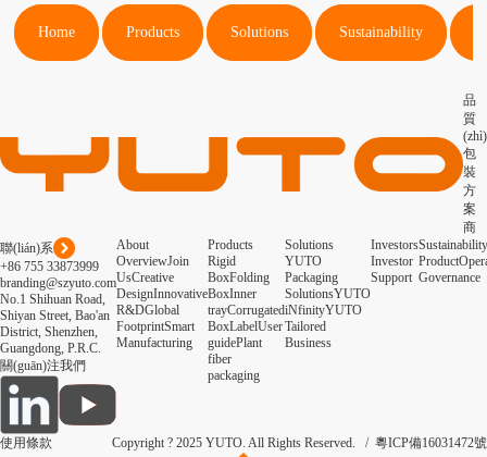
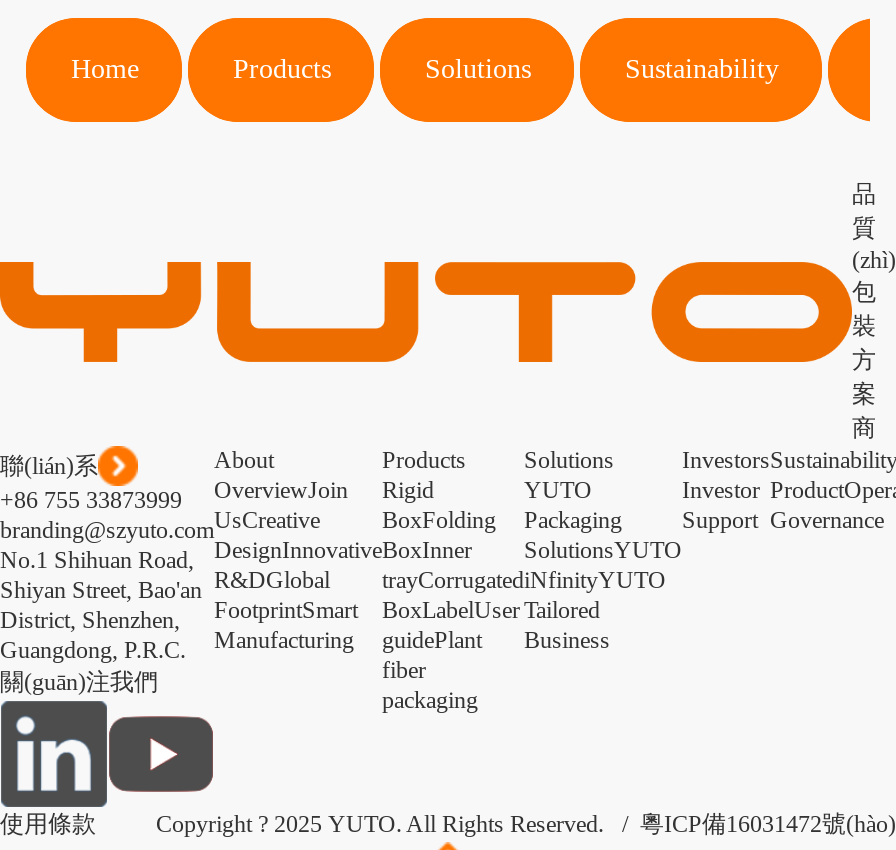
- Copyright ? 2025 YUTO. All Rights Reserved. /粵ICP備16031472號
+ Copyright ? 2025 YUTO. All Rights Reserved. /粵ICP備16031472號(hào)
